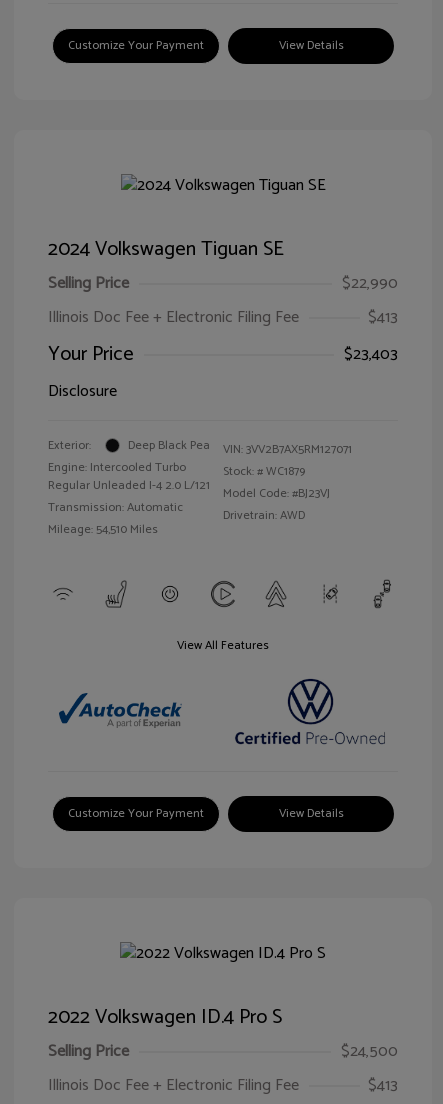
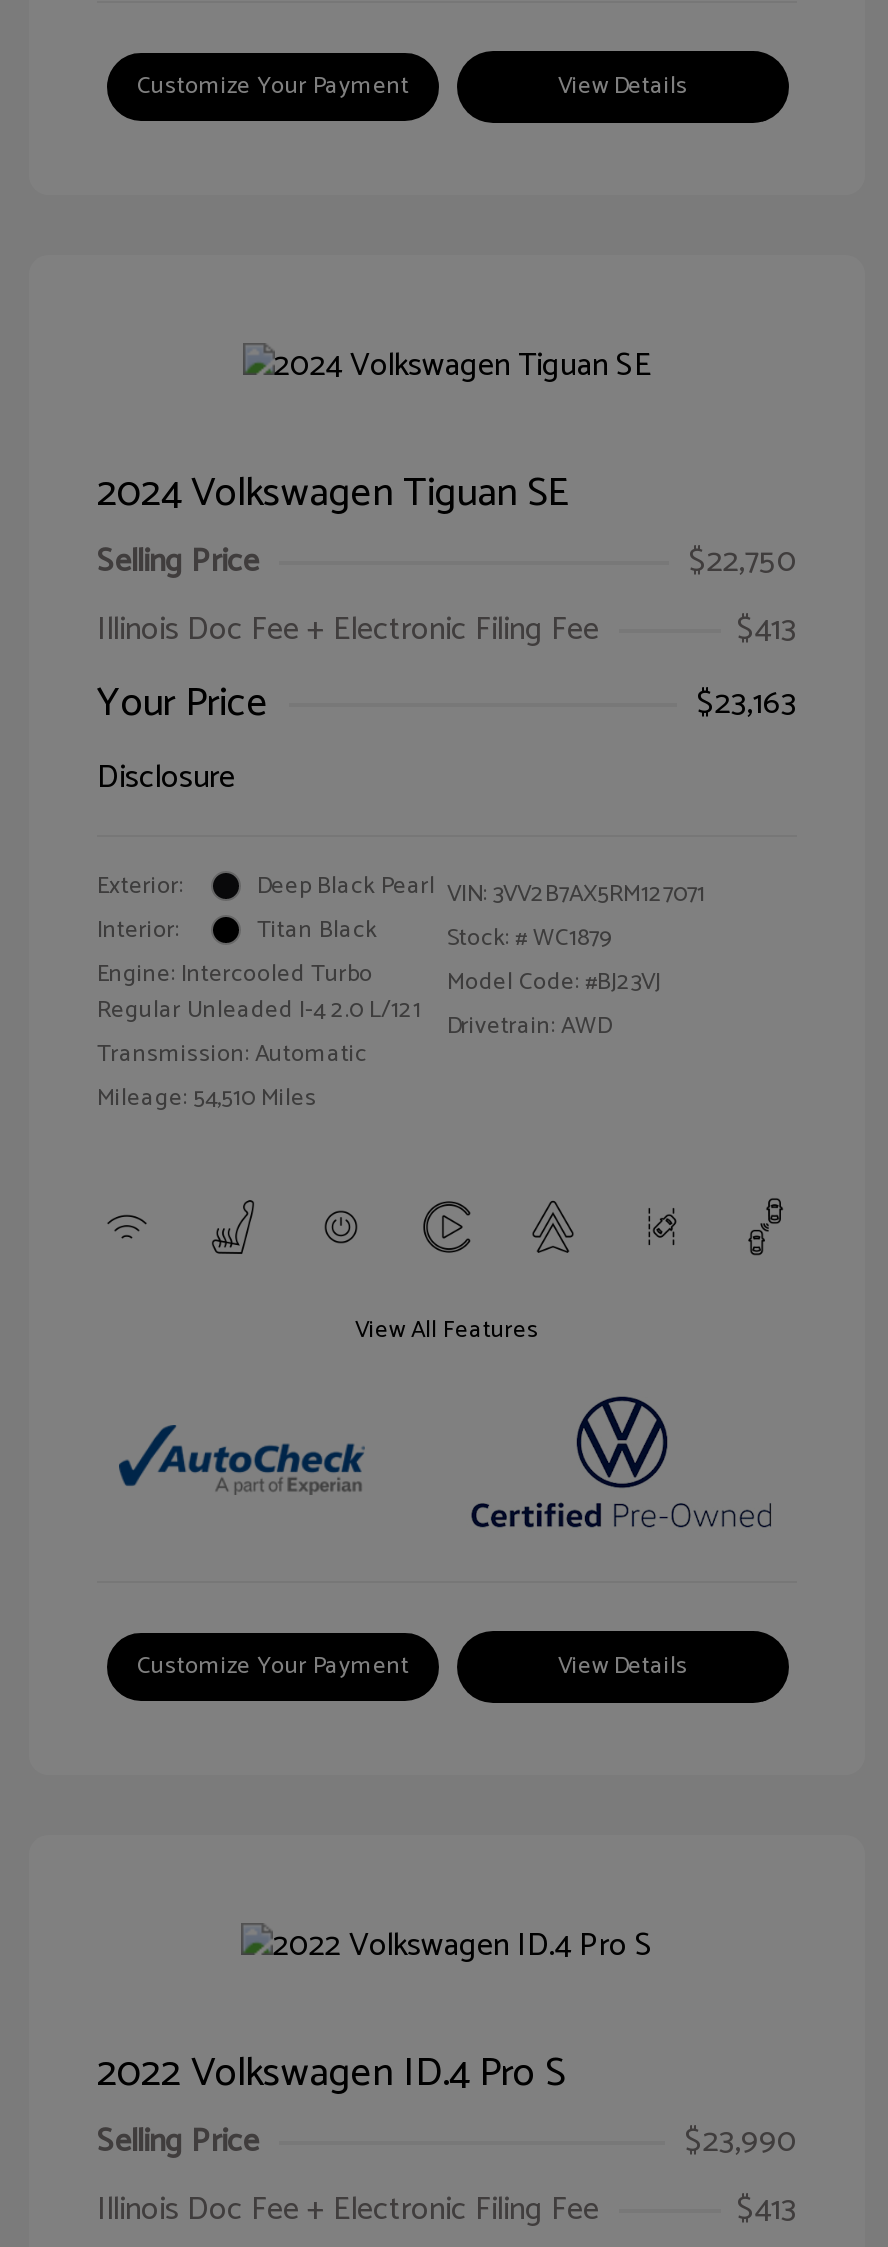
- $22,990
+ $22,750

- $23,403
+ $23,163

- Deep Black Pea
+ Deep Black Pearl
+ Interior:
+ Titan Black

- $24,500
+ $23,990
